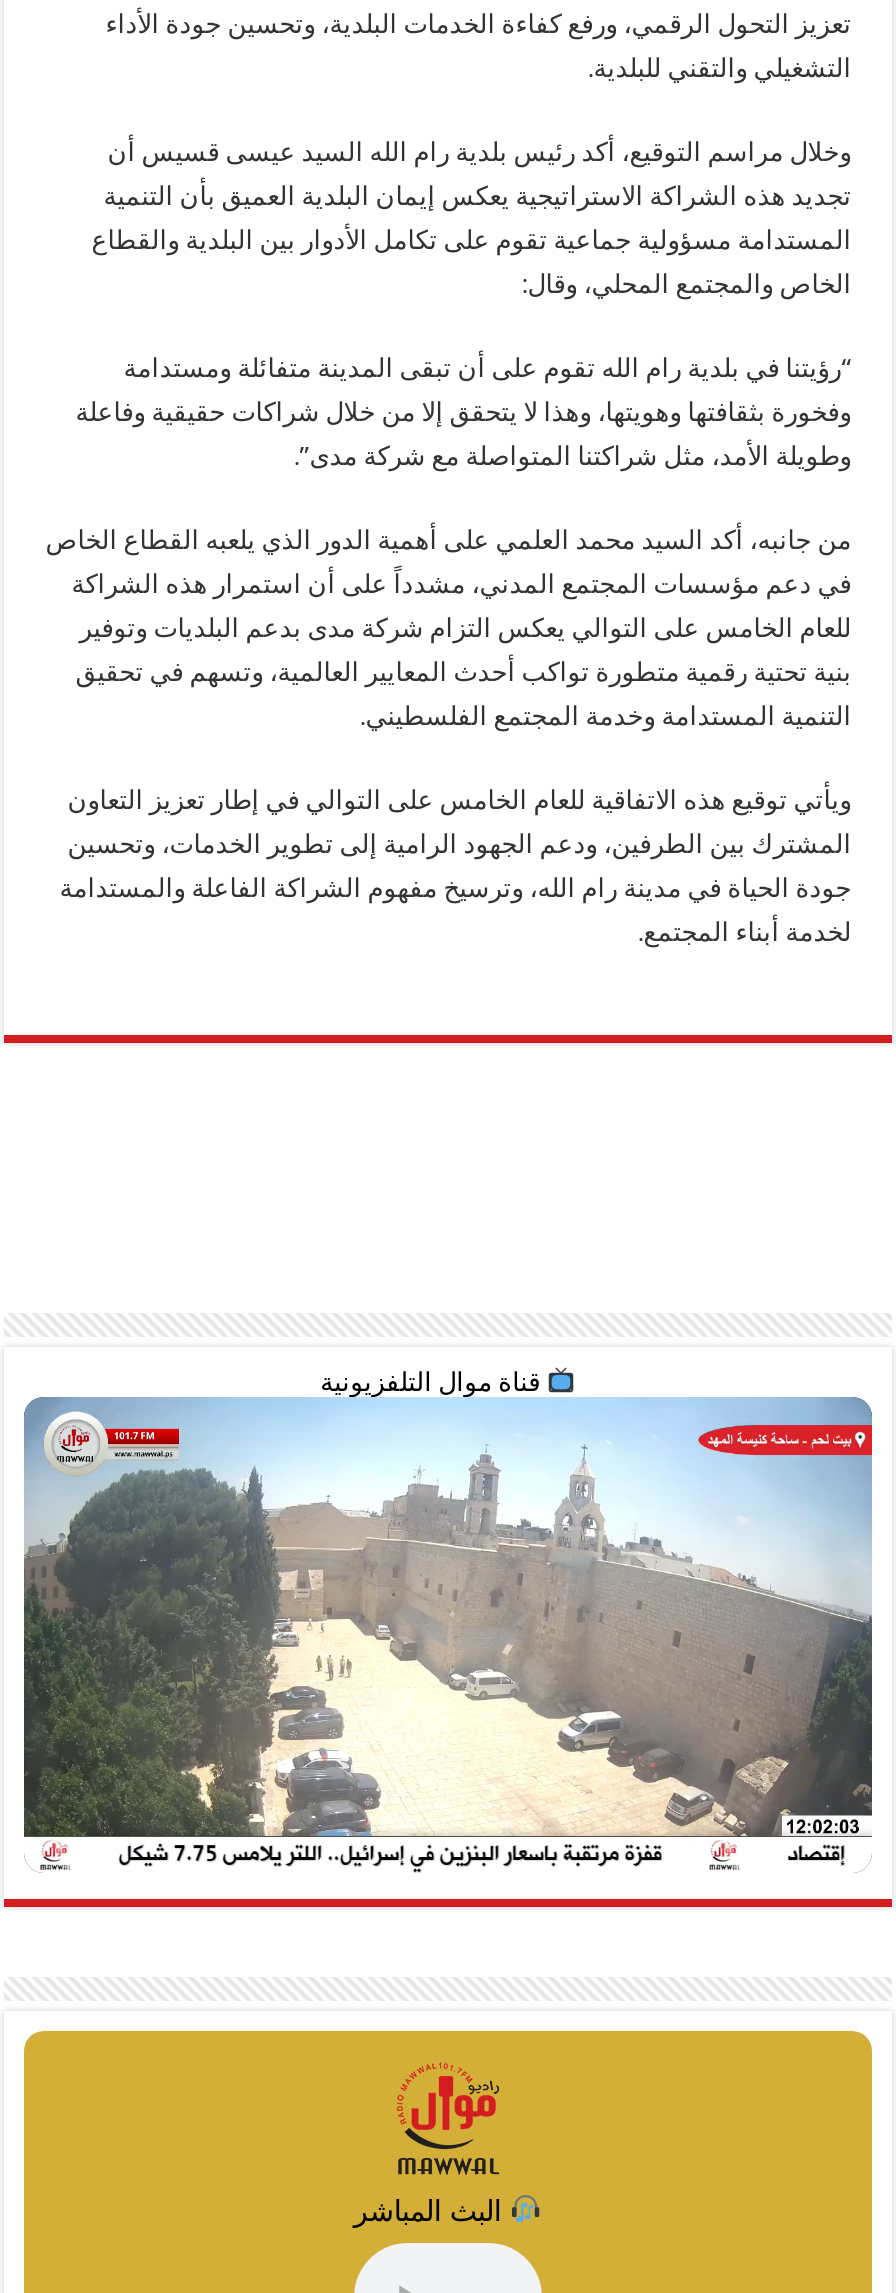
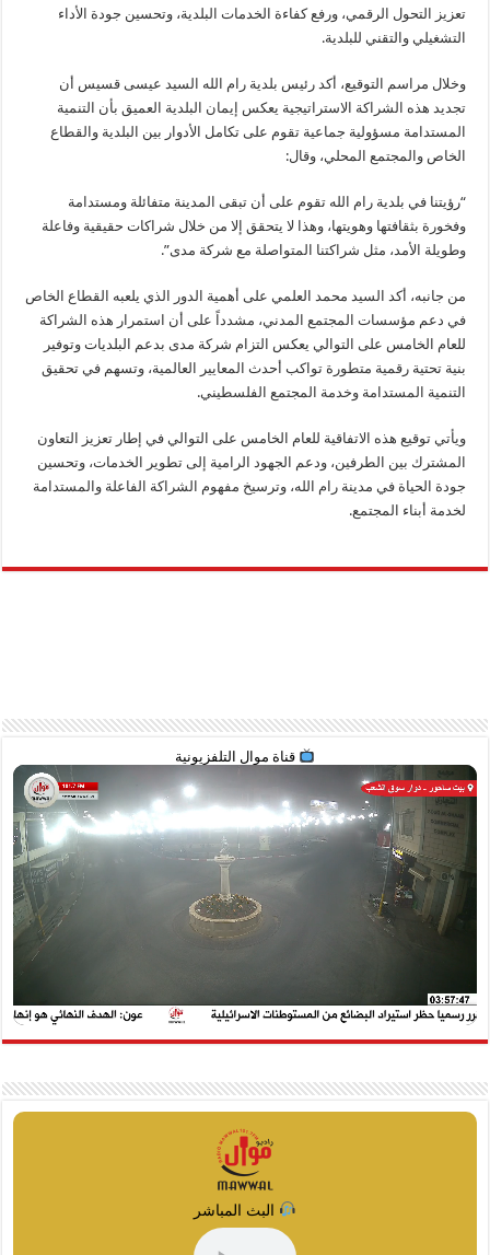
- [image]
+ [image]
